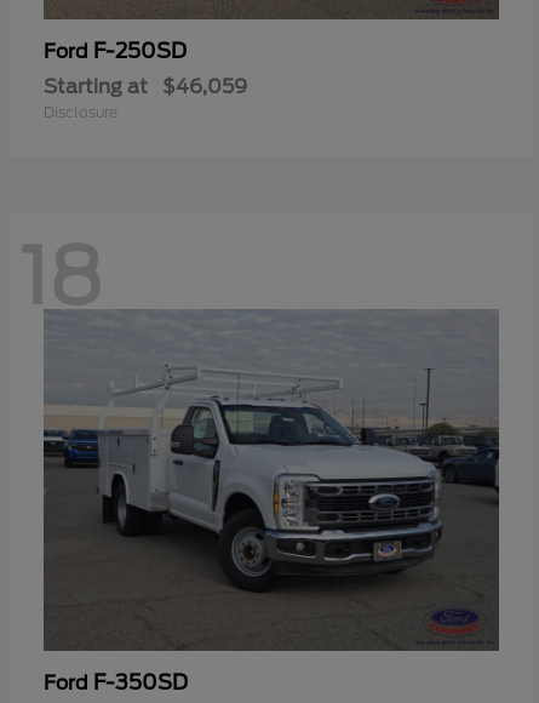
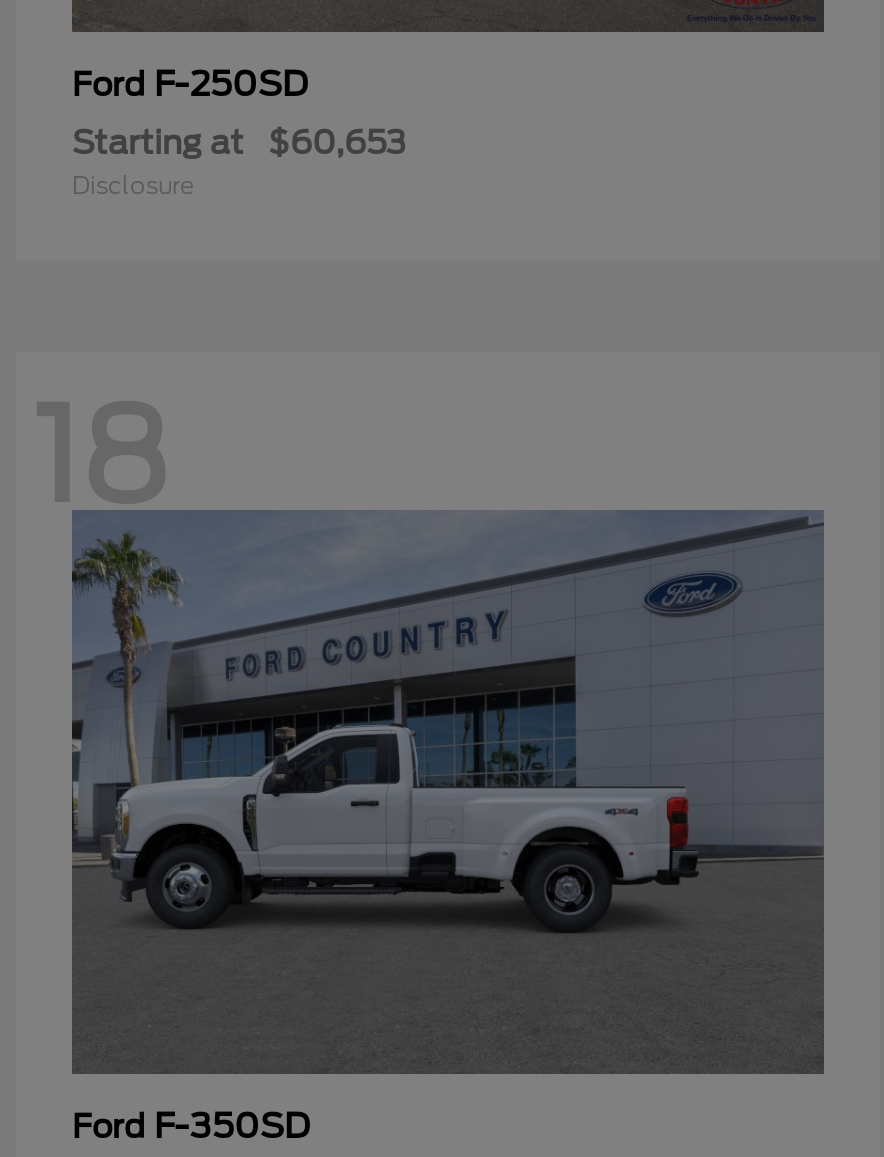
- Starting at $46,059
+ Starting at $60,653

- [image]
+ [image]
